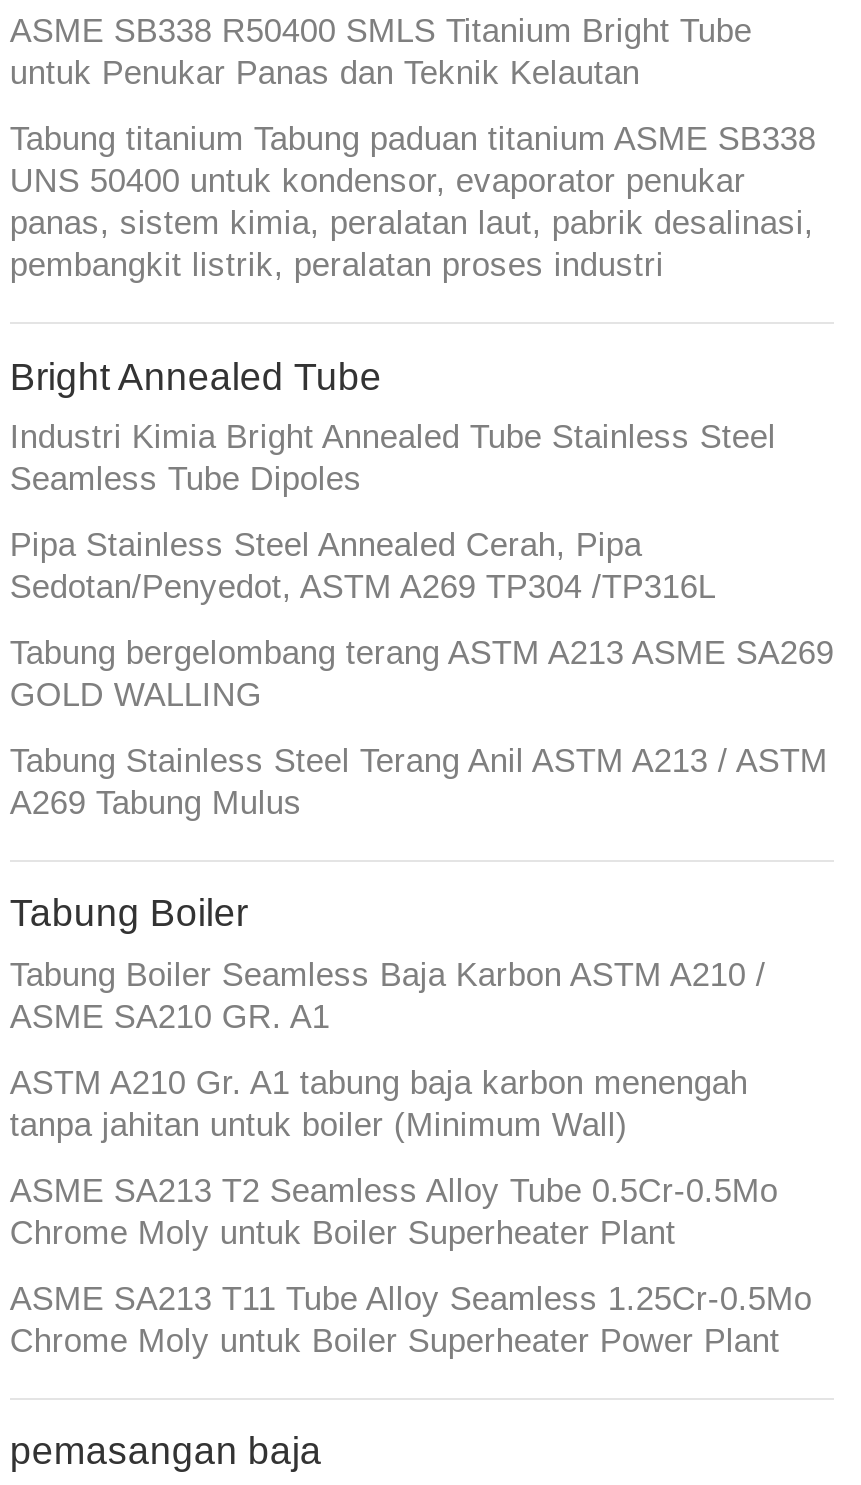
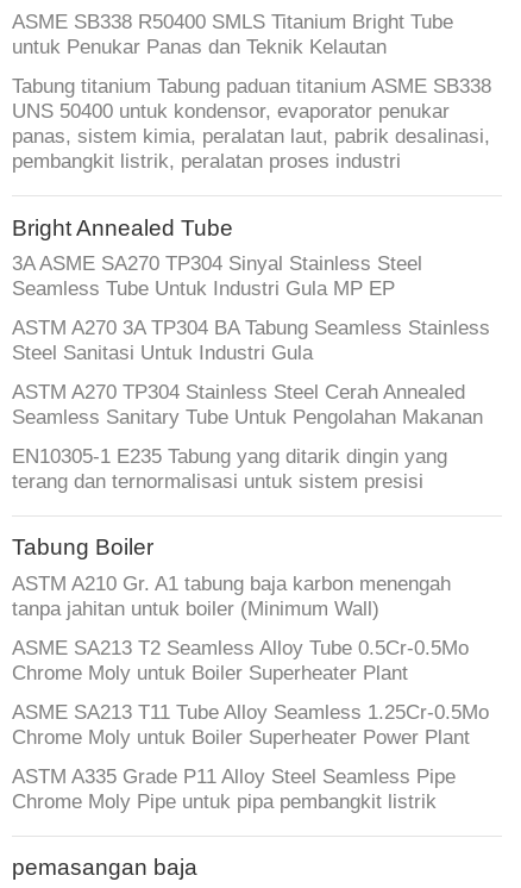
- Industri Kimia Bright Annealed Tube Stainless Steel
- Seamless Tube Dipoles
+ 3A ASME SA270 TP304 Sinyal Stainless Steel
+ Seamless Tube Untuk Industri Gula MP EP

- Pipa Stainless Steel Annealed Cerah, Pipa
- Sedotan/Penyedot, ASTM A269 TP304 /TP316L
+ ASTM A270 3A TP304 BA Tabung Seamless Stainless
+ Steel Sanitasi Untuk Industri Gula

- Tabung bergelombang terang ASTM A213 ASME SA269
- GOLD WALLING
+ ASTM A270 TP304 Stainless Steel Cerah Annealed
+ Seamless Sanitary Tube Untuk Pengolahan Makanan

- Tabung Stainless Steel Terang Anil ASTM A213 / ASTM
- A269 Tabung Mulus
+ EN10305-1 E235 Tabung yang ditarik dingin yang
+ terang dan ternormalisasi untuk sistem presisi

- Tabung Boiler Seamless Baja Karbon ASTM A210 /
- ASME SA210 GR. A1

moved up: ASTM A210 Gr. A1 tabung baja karbon menengah | tanpa jahitan untuk boiler (Minimum Wall) | ASME SA213 T2 Seamless Alloy Tube 0.5Cr-0.5Mo | Chrome Moly untuk Boiler Superheater Plant | ASME SA213 T11 Tube Alloy Seamless 1.25Cr-0.5Mo | Chrome Moly untuk Boiler Superheater Power Plant

+ ASTM A335 Grade P11 Alloy Steel Seamless Pipe
+ Chrome Moly Pipe untuk pipa pembangkit listrik
